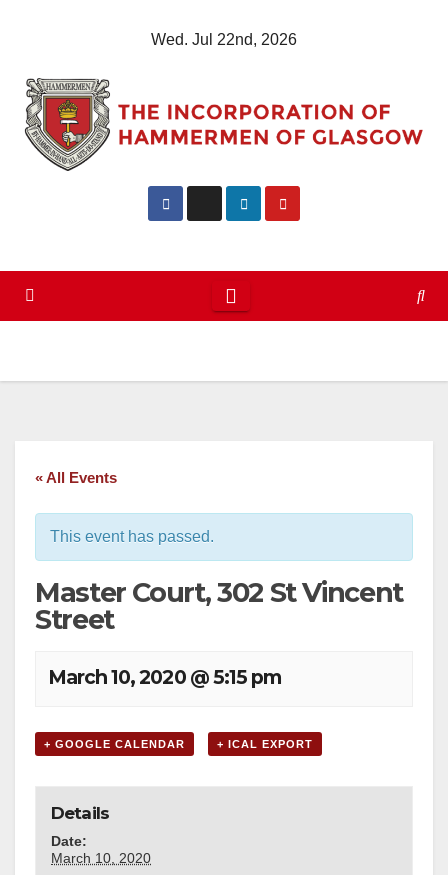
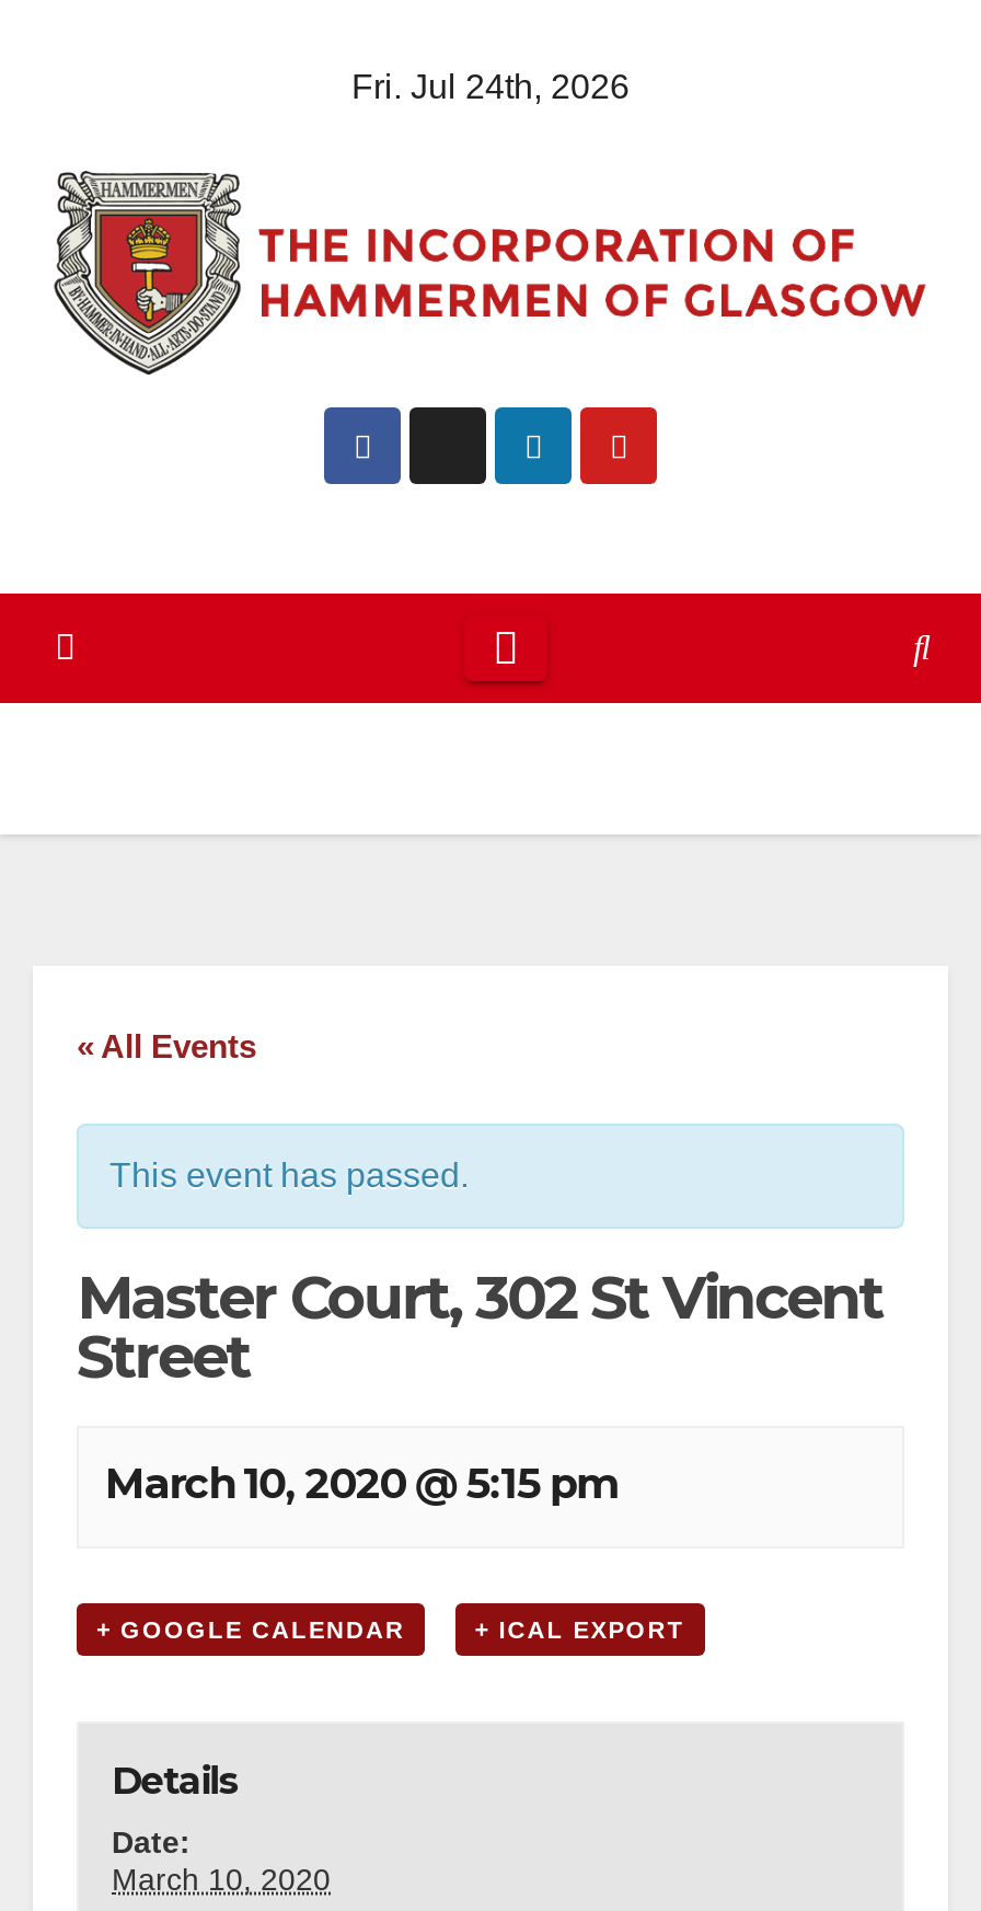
- Wed. Jul 22nd, 2026
+ Fri. Jul 24th, 2026
